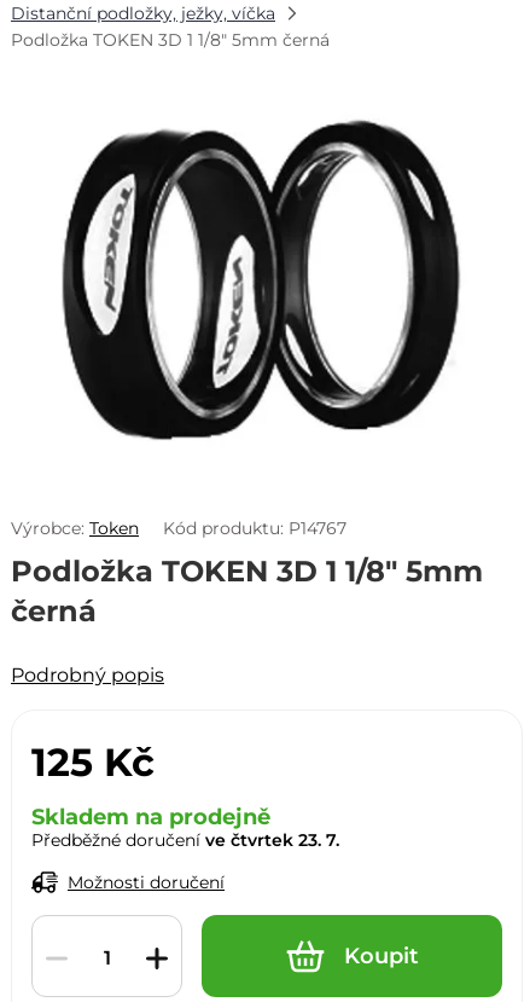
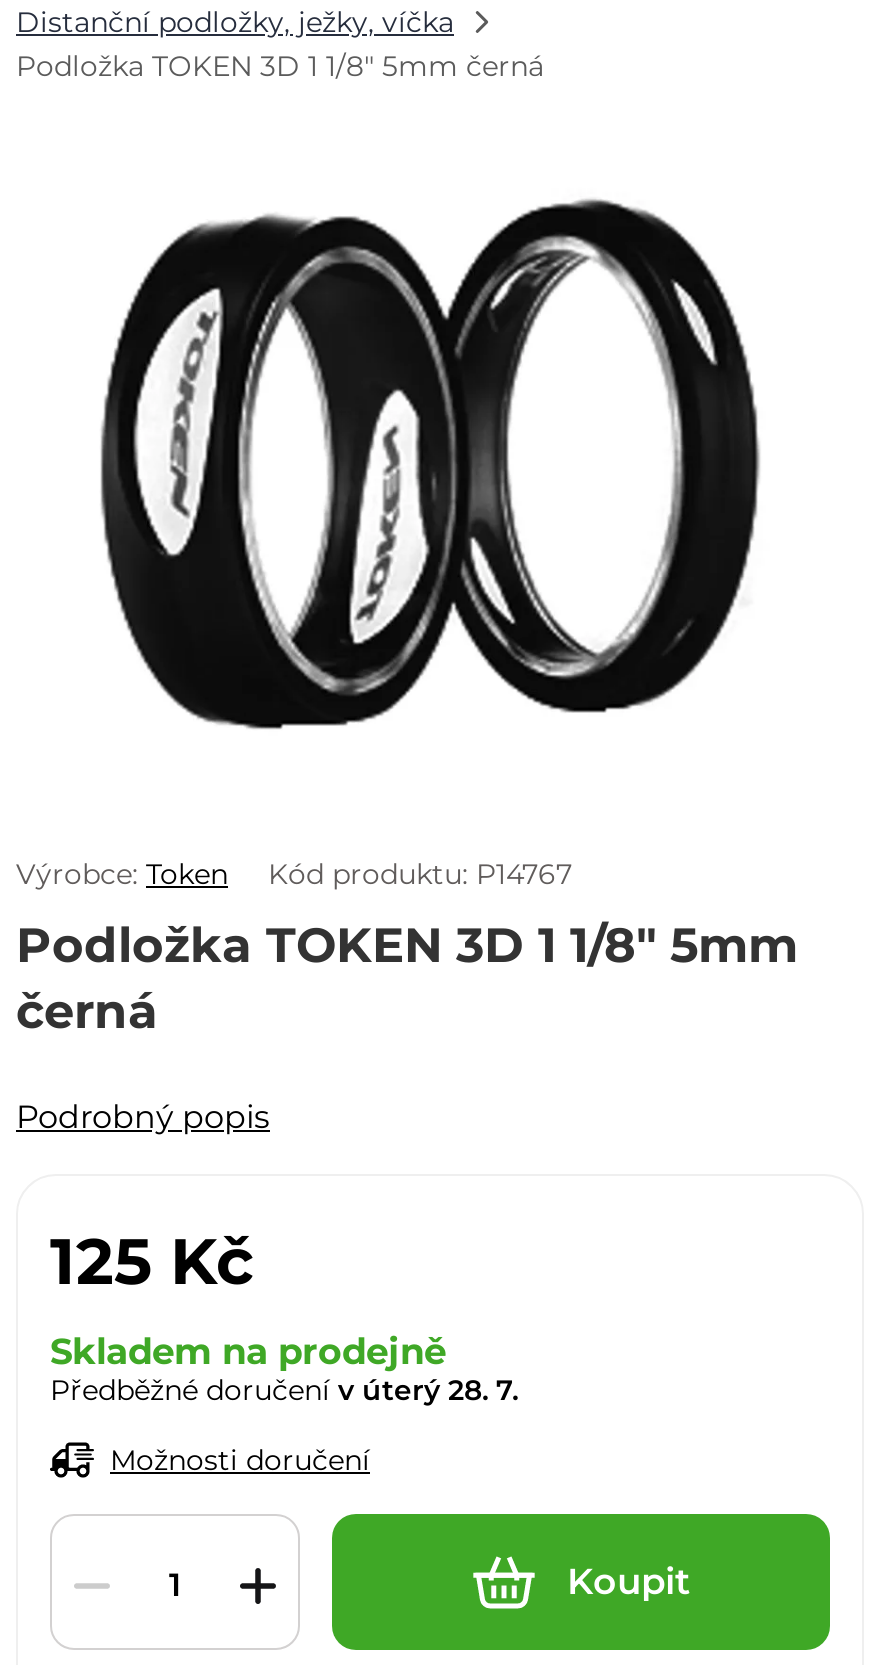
- Předběžné doručení ve čtvrtek 23. 7.
+ Předběžné doručení v úterý 28. 7.
